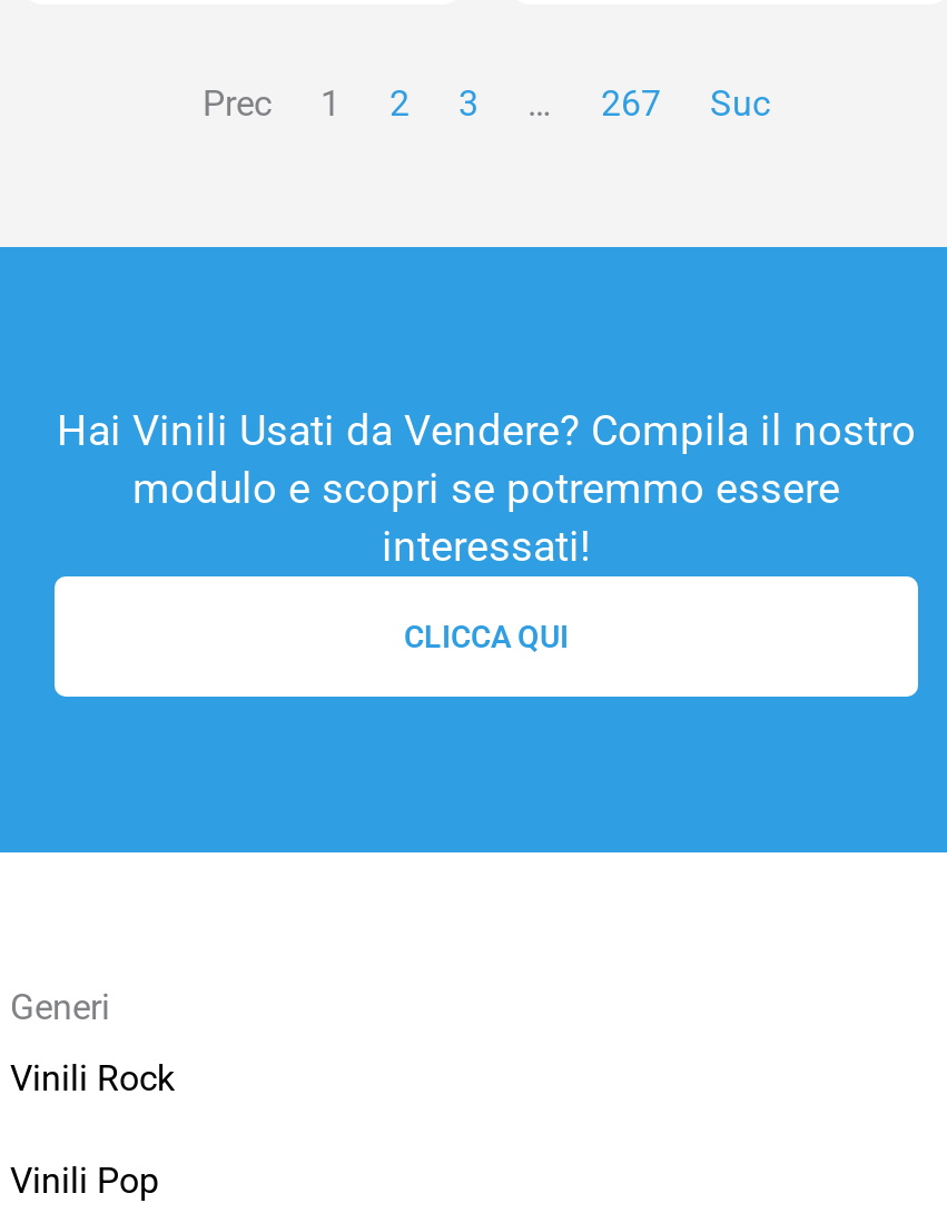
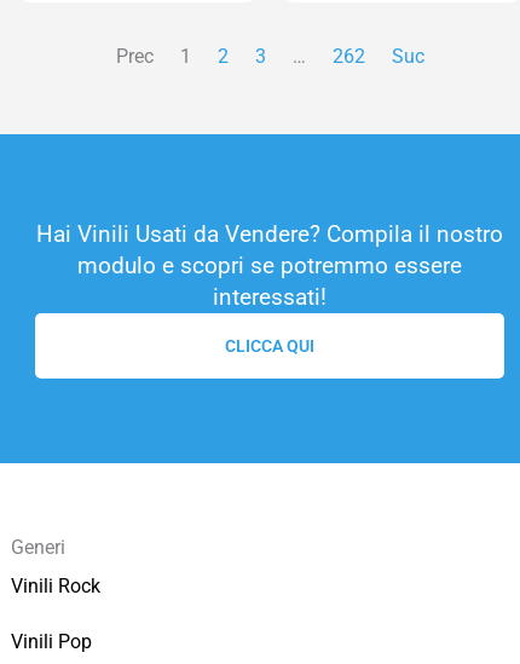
- 267
+ 262
